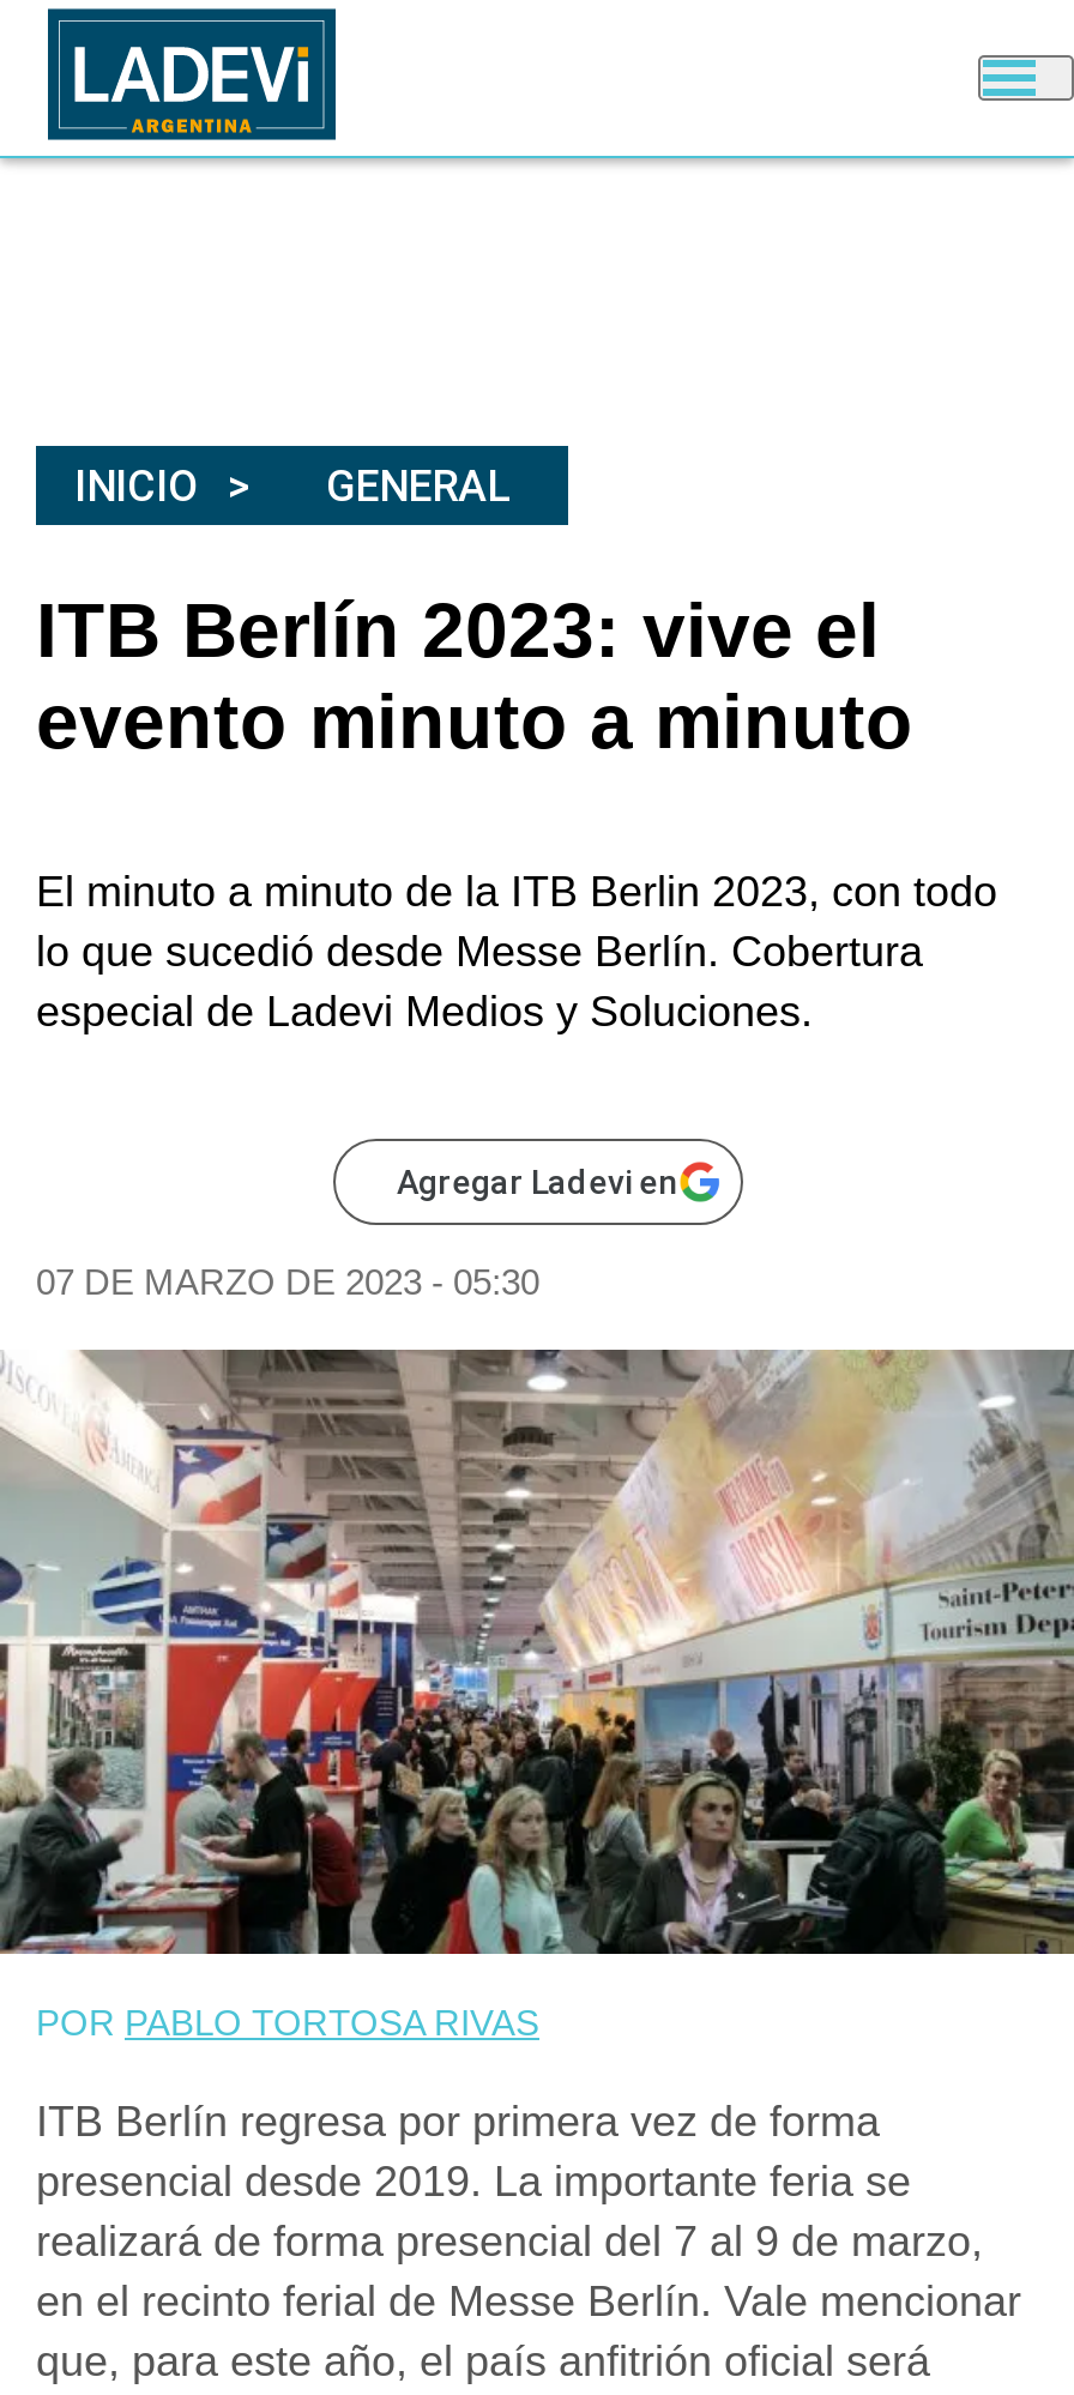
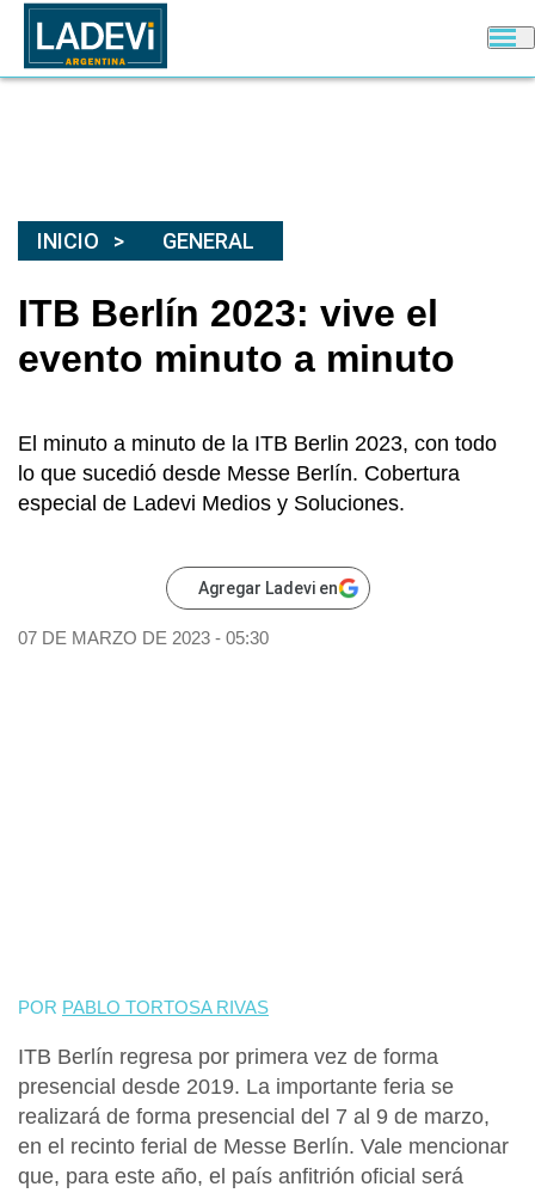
- [image]
